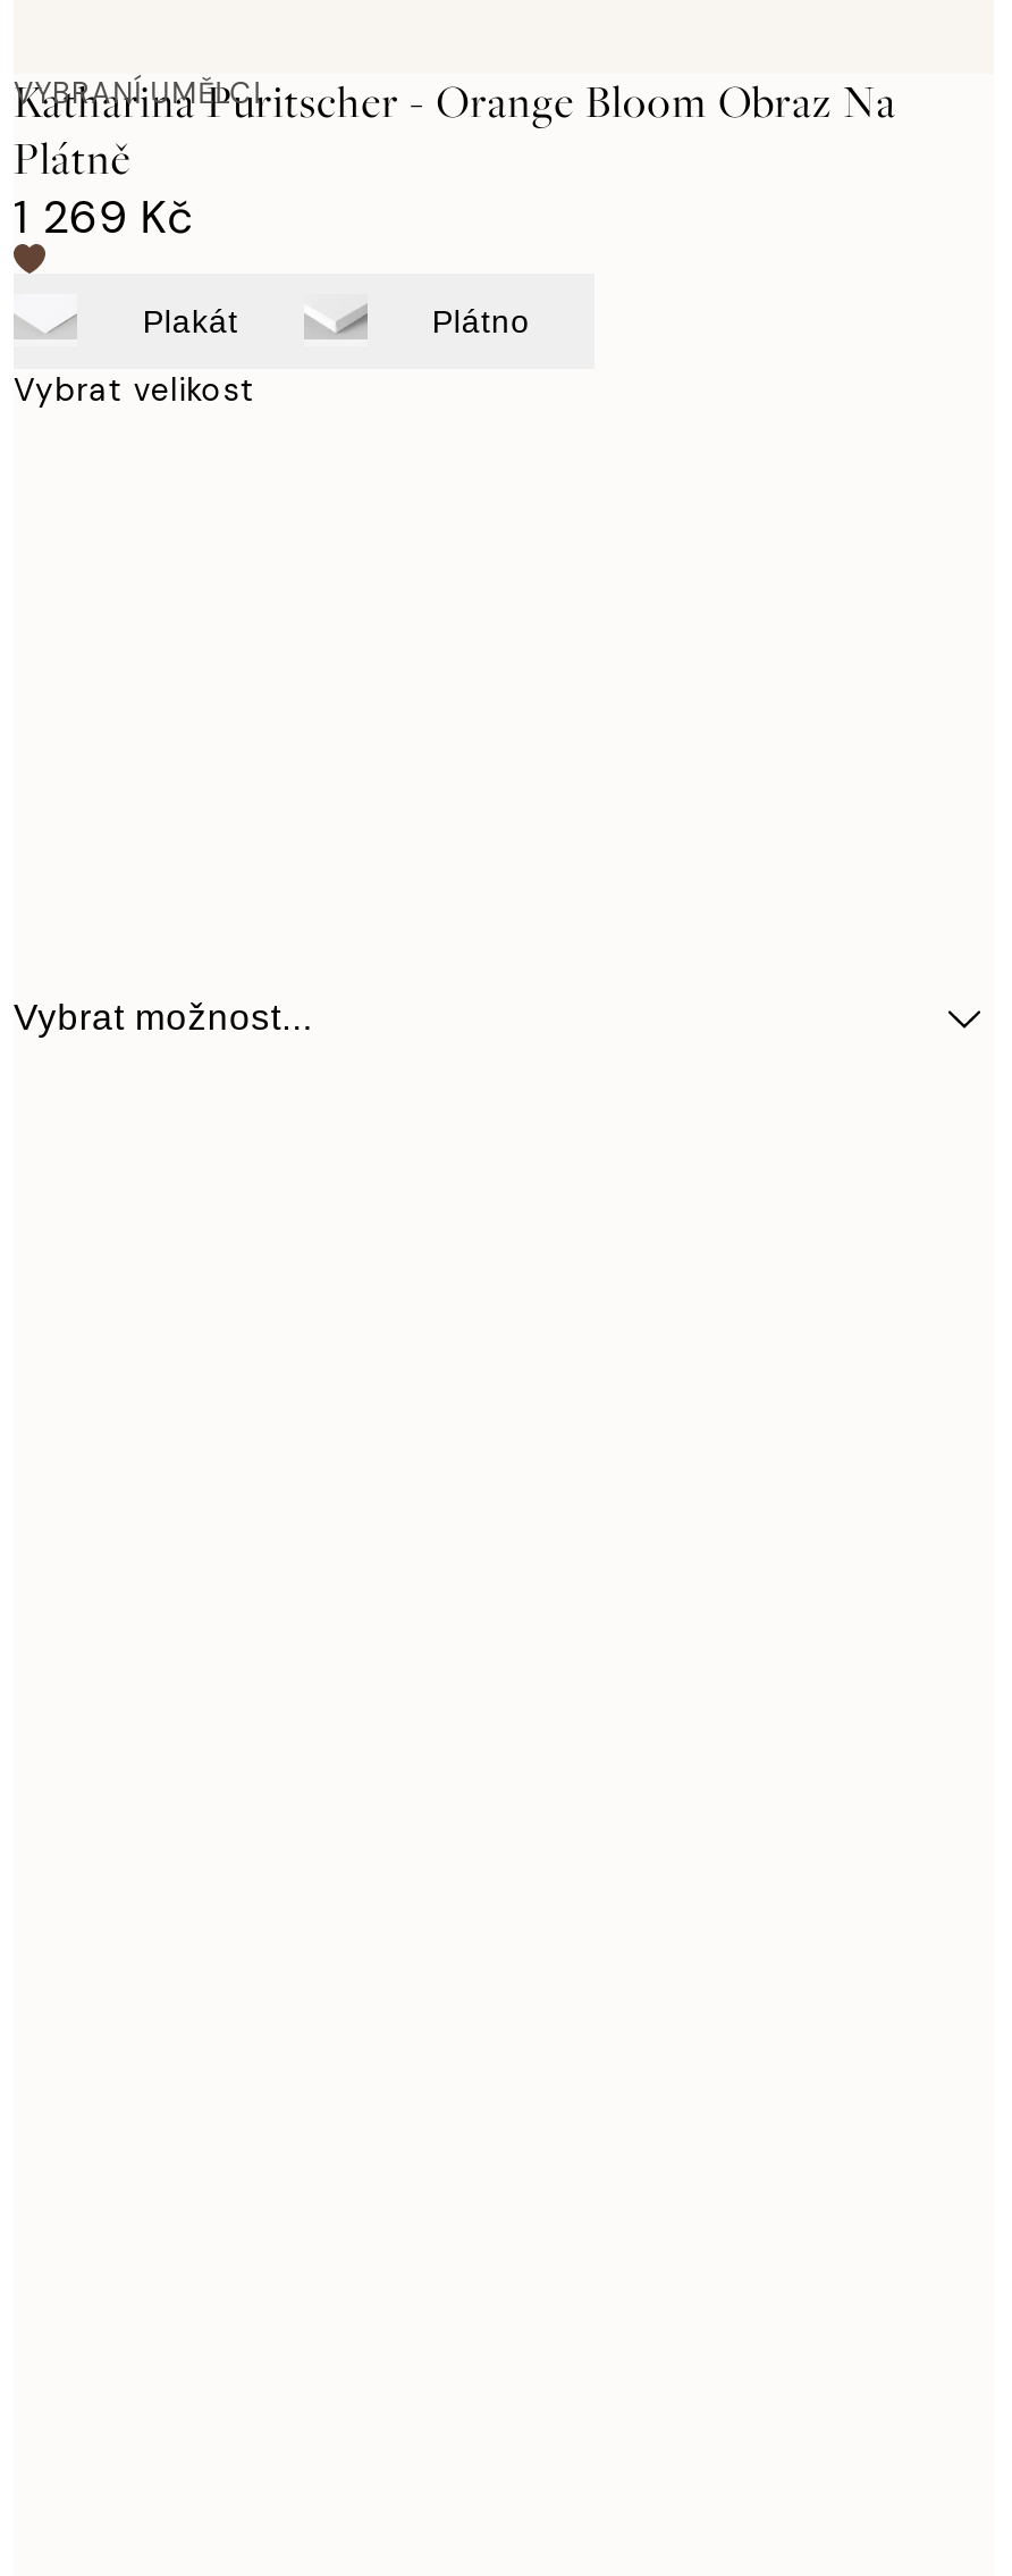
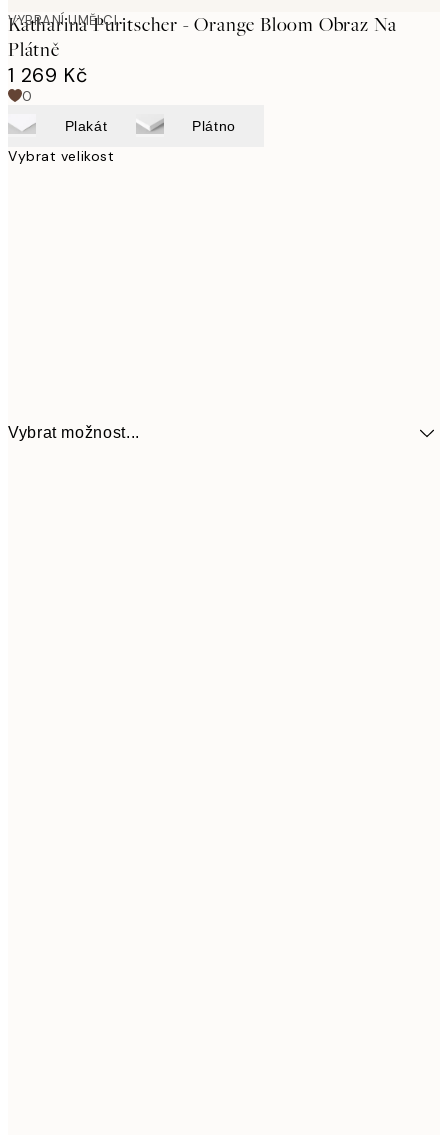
+ 0
